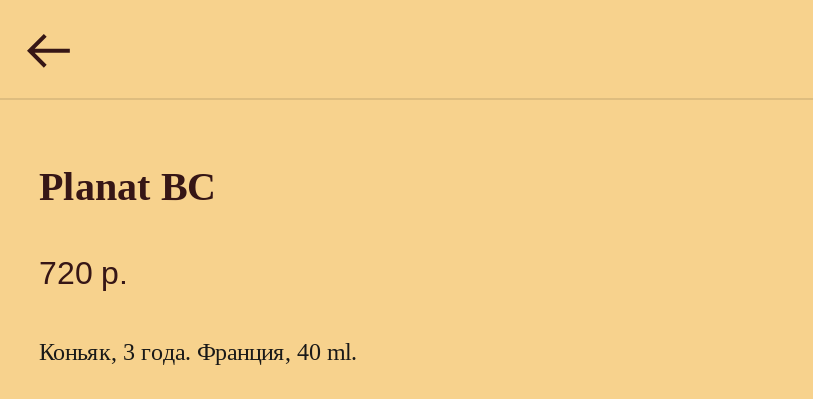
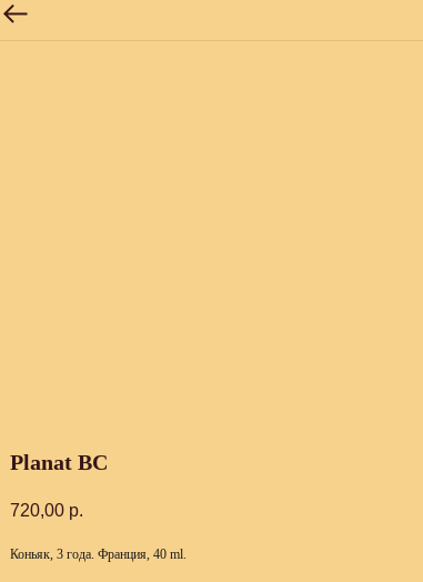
- 720 р.
+ 720,00 р.
